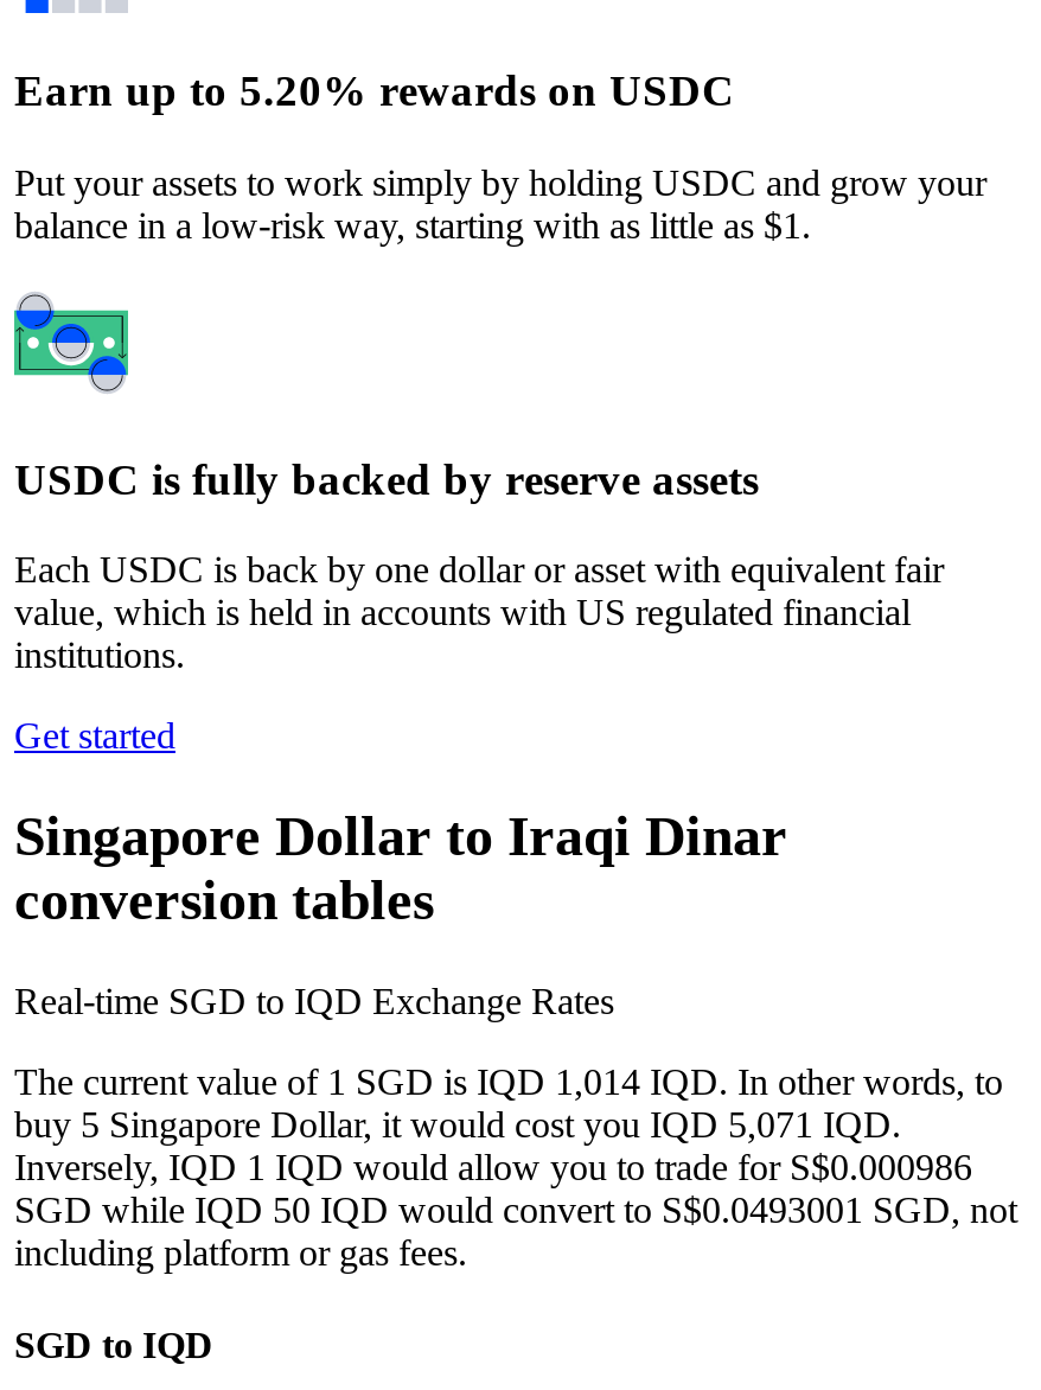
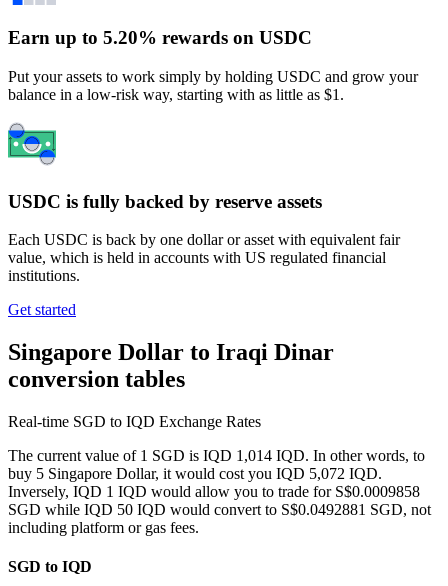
- buy 5 Singapore Dollar, it would cost you IQD 5,071 IQD.
+ buy 5 Singapore Dollar, it would cost you IQD 5,072 IQD.

- Inversely, IQD 1 IQD would allow you to trade for S$0.000986
+ Inversely, IQD 1 IQD would allow you to trade for S$0.0009858

- SGD while IQD 50 IQD would convert to S$0.0493001 SGD, not
+ SGD while IQD 50 IQD would convert to S$0.0492881 SGD, not
